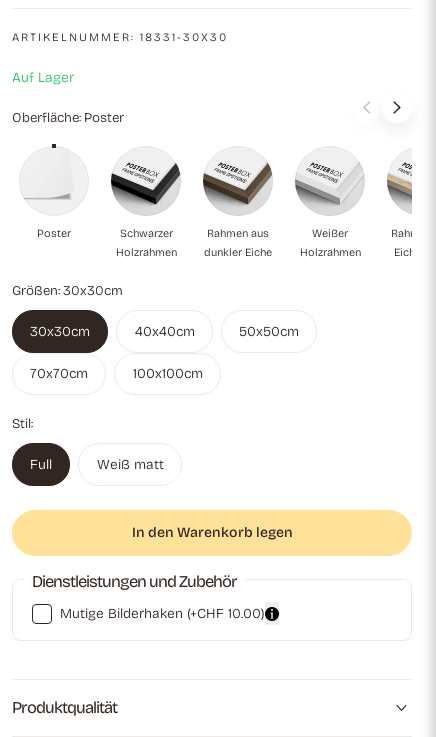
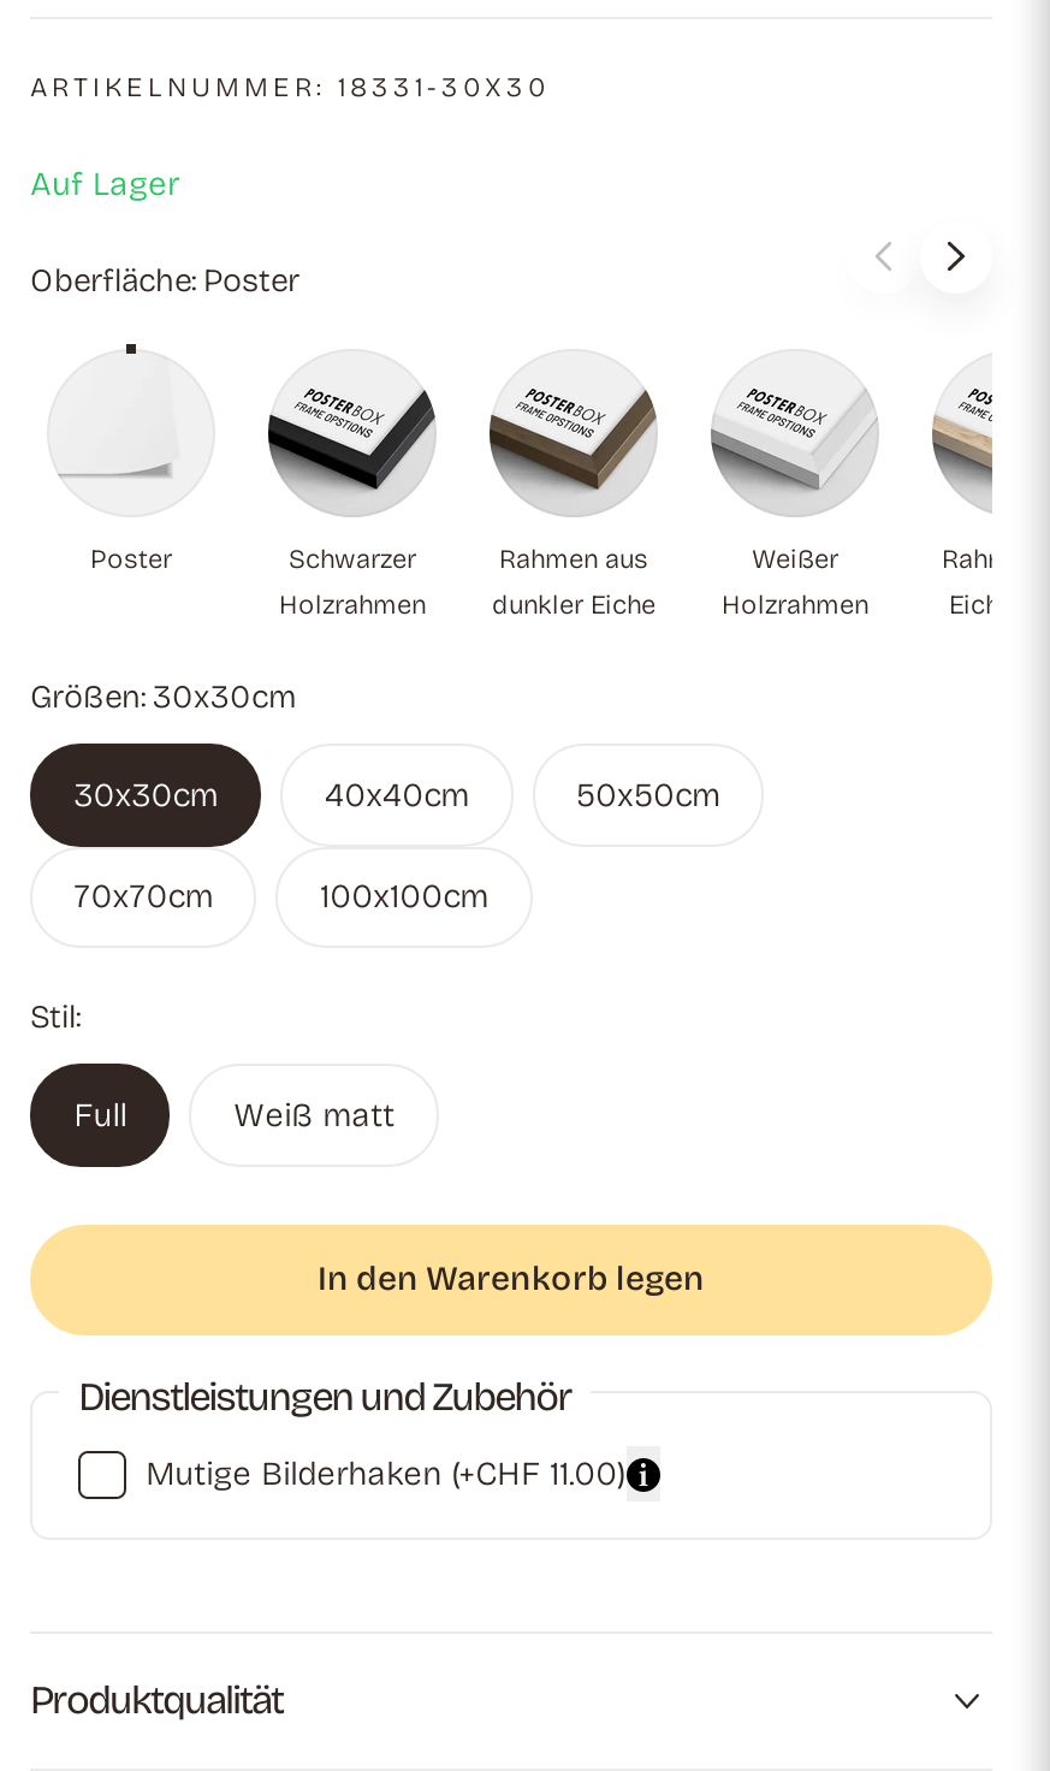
- Mutige Bilderhaken (+CHF 10.00)
+ Mutige Bilderhaken (+CHF 11.00)
